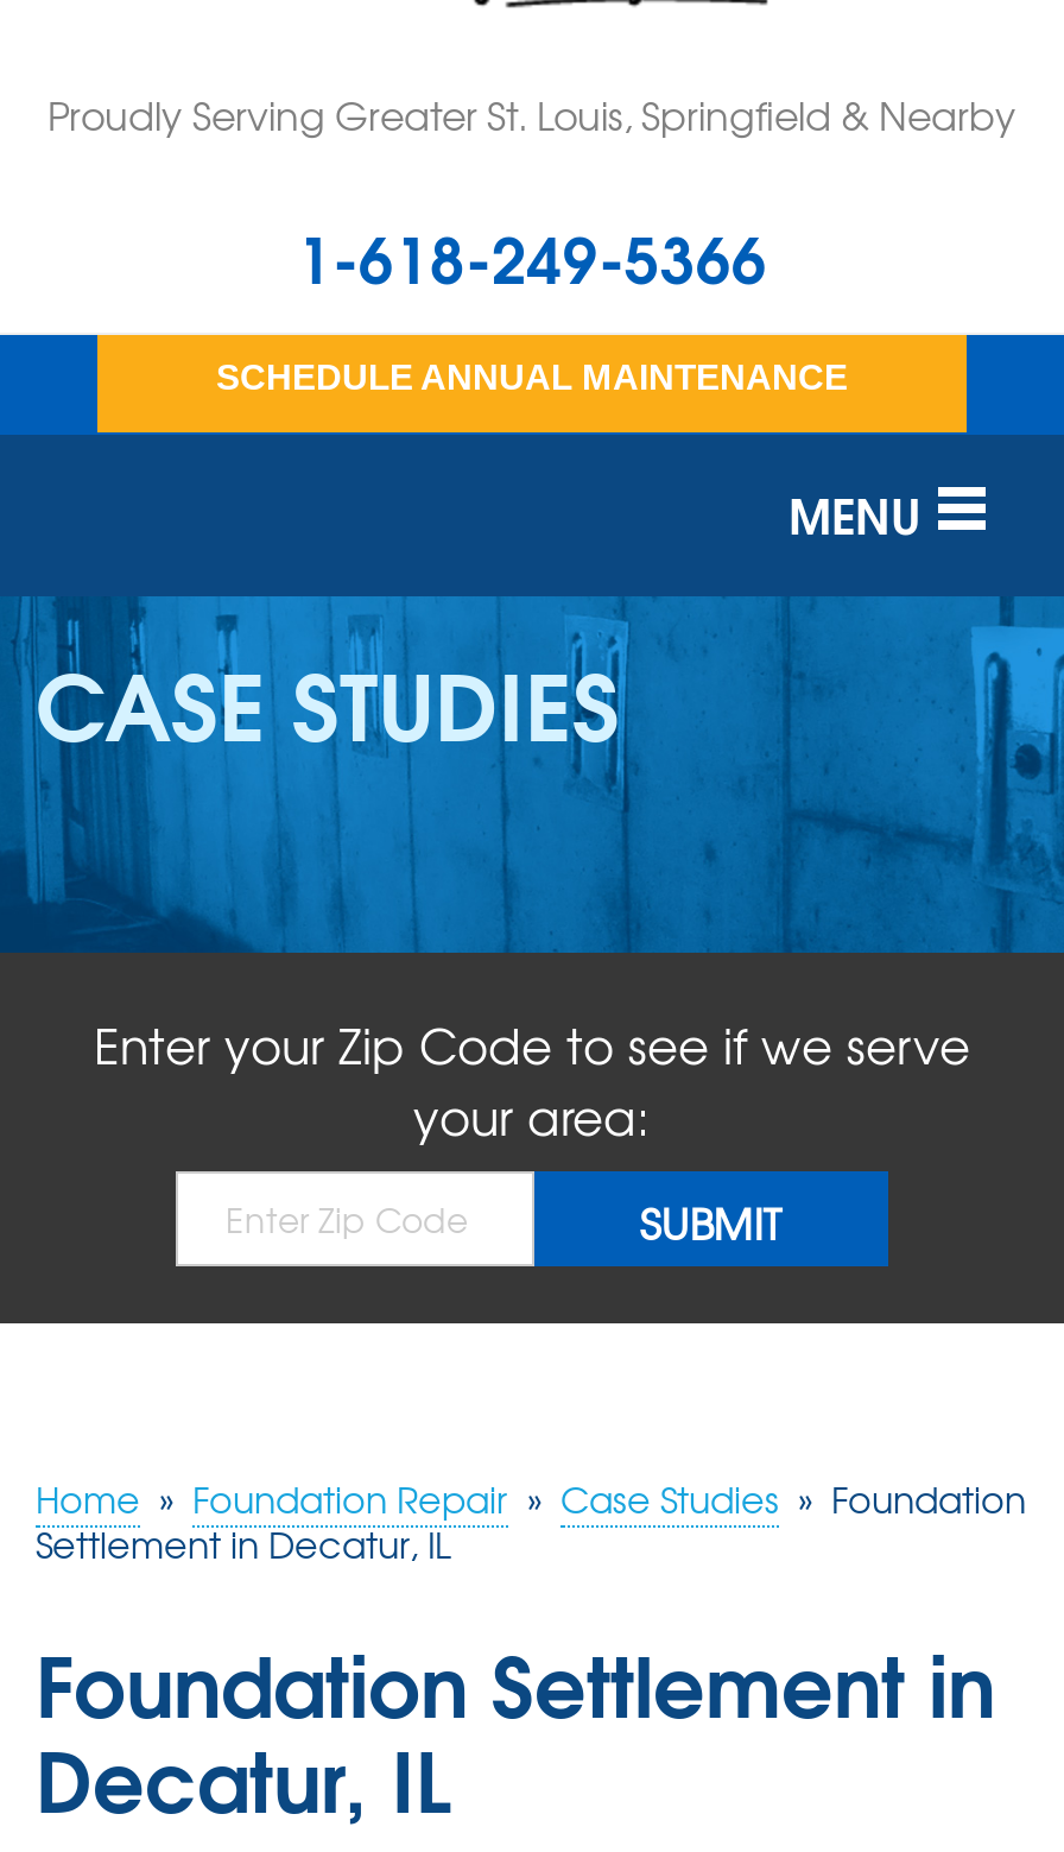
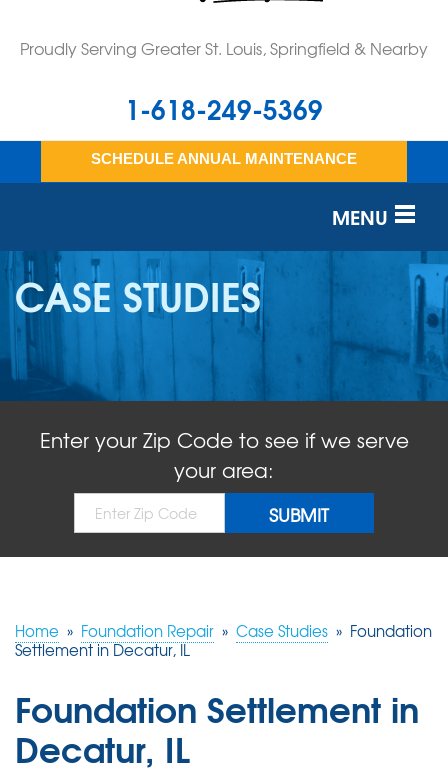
- 1-618-249-5366
+ 1-618-249-5369
